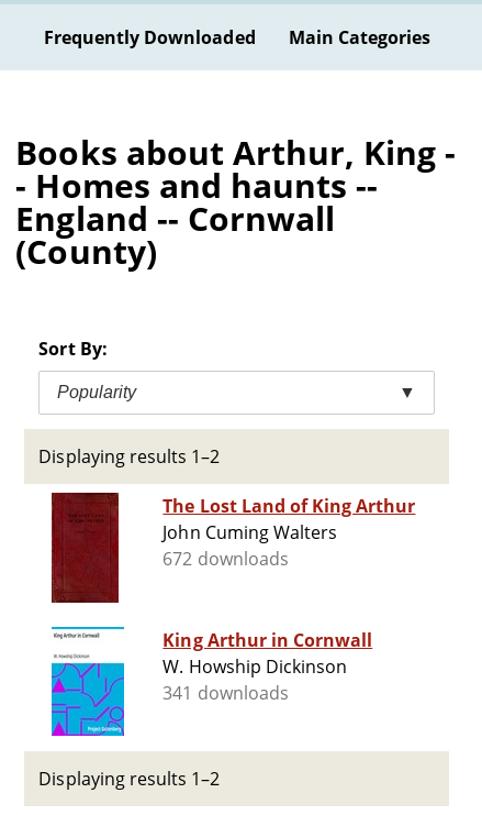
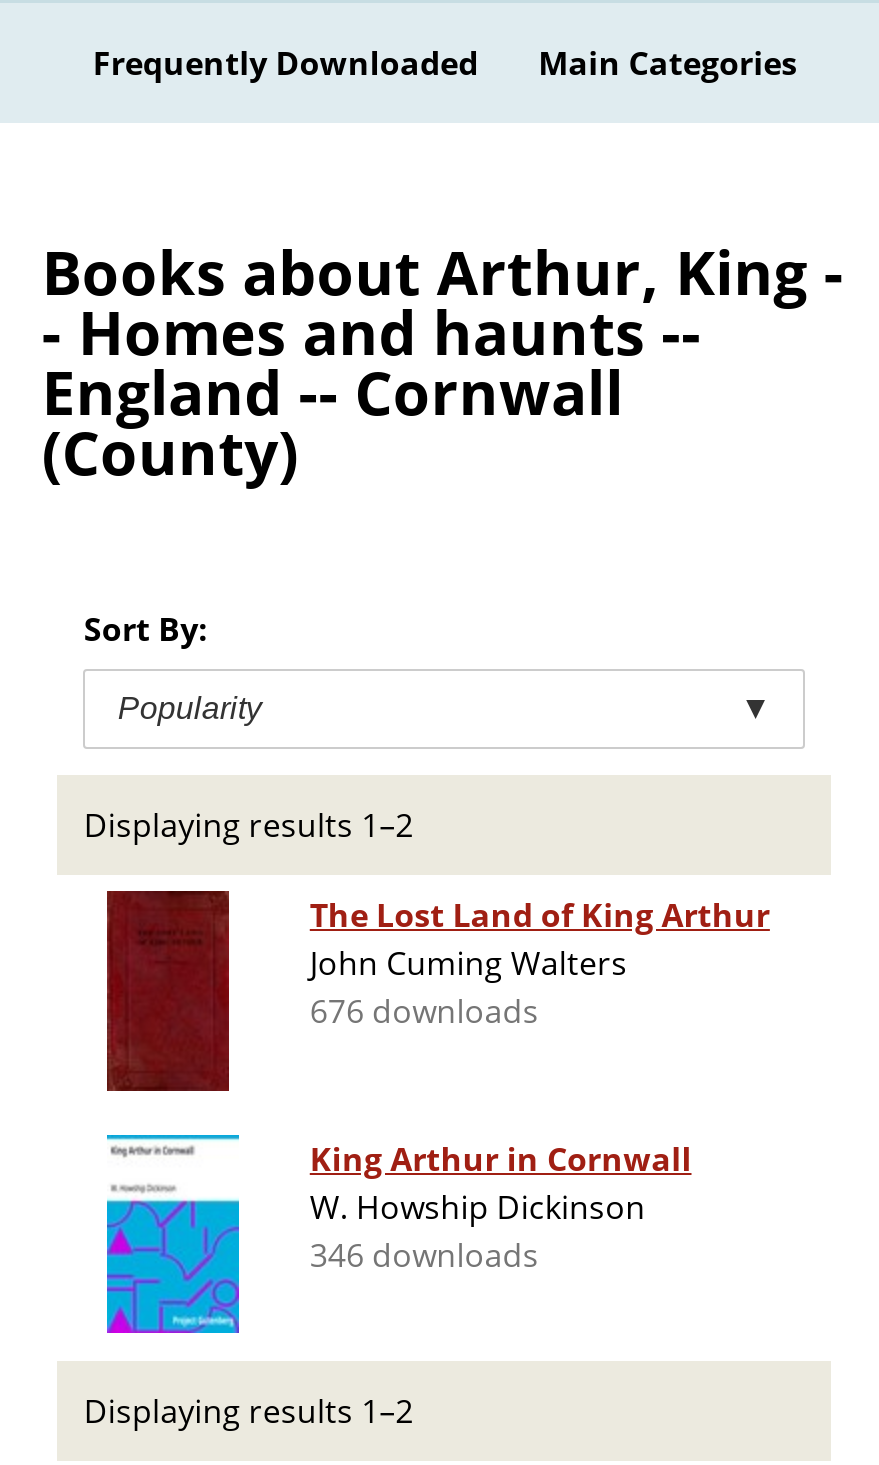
- 672 downloads
+ 676 downloads

- 341 downloads
+ 346 downloads
